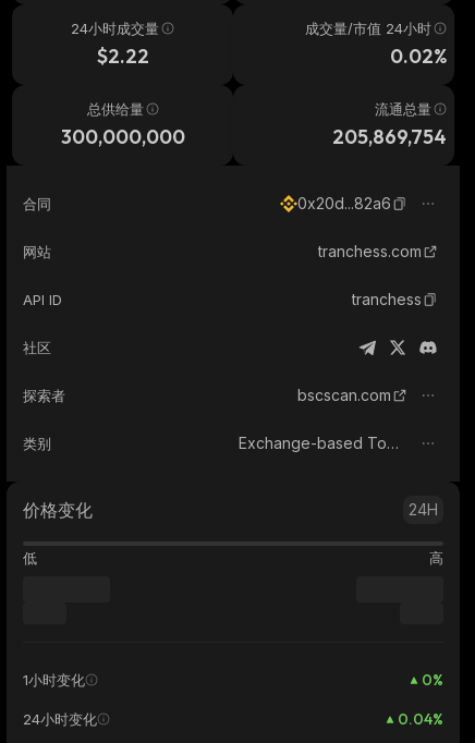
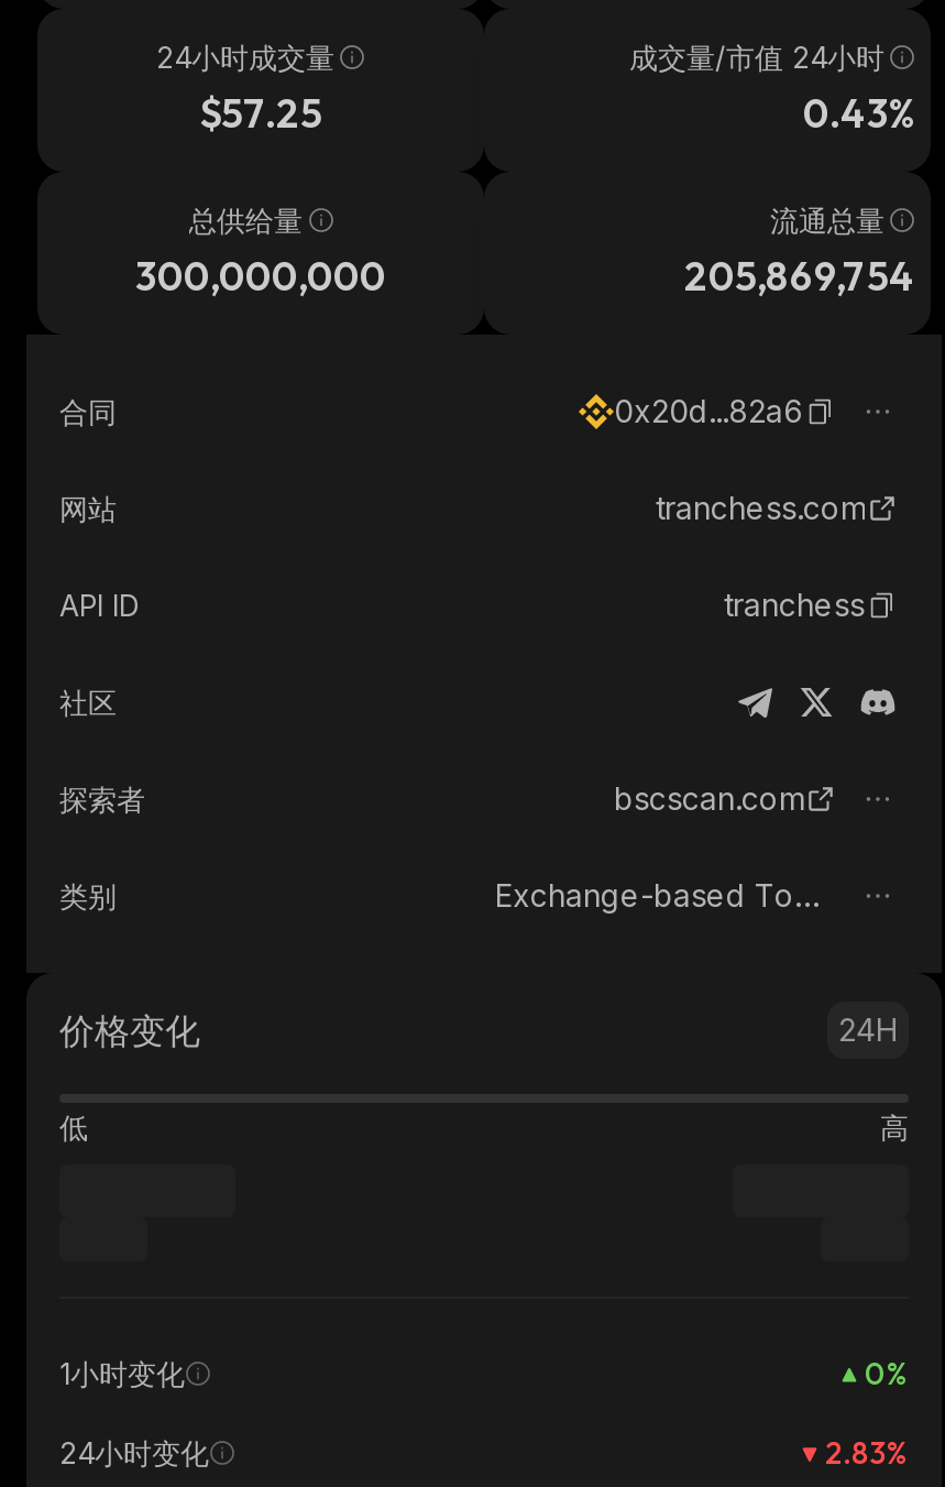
- $2.22
+ $57.25

- 0.02%
+ 0.43%

- 0.04%
+ 2.83%
